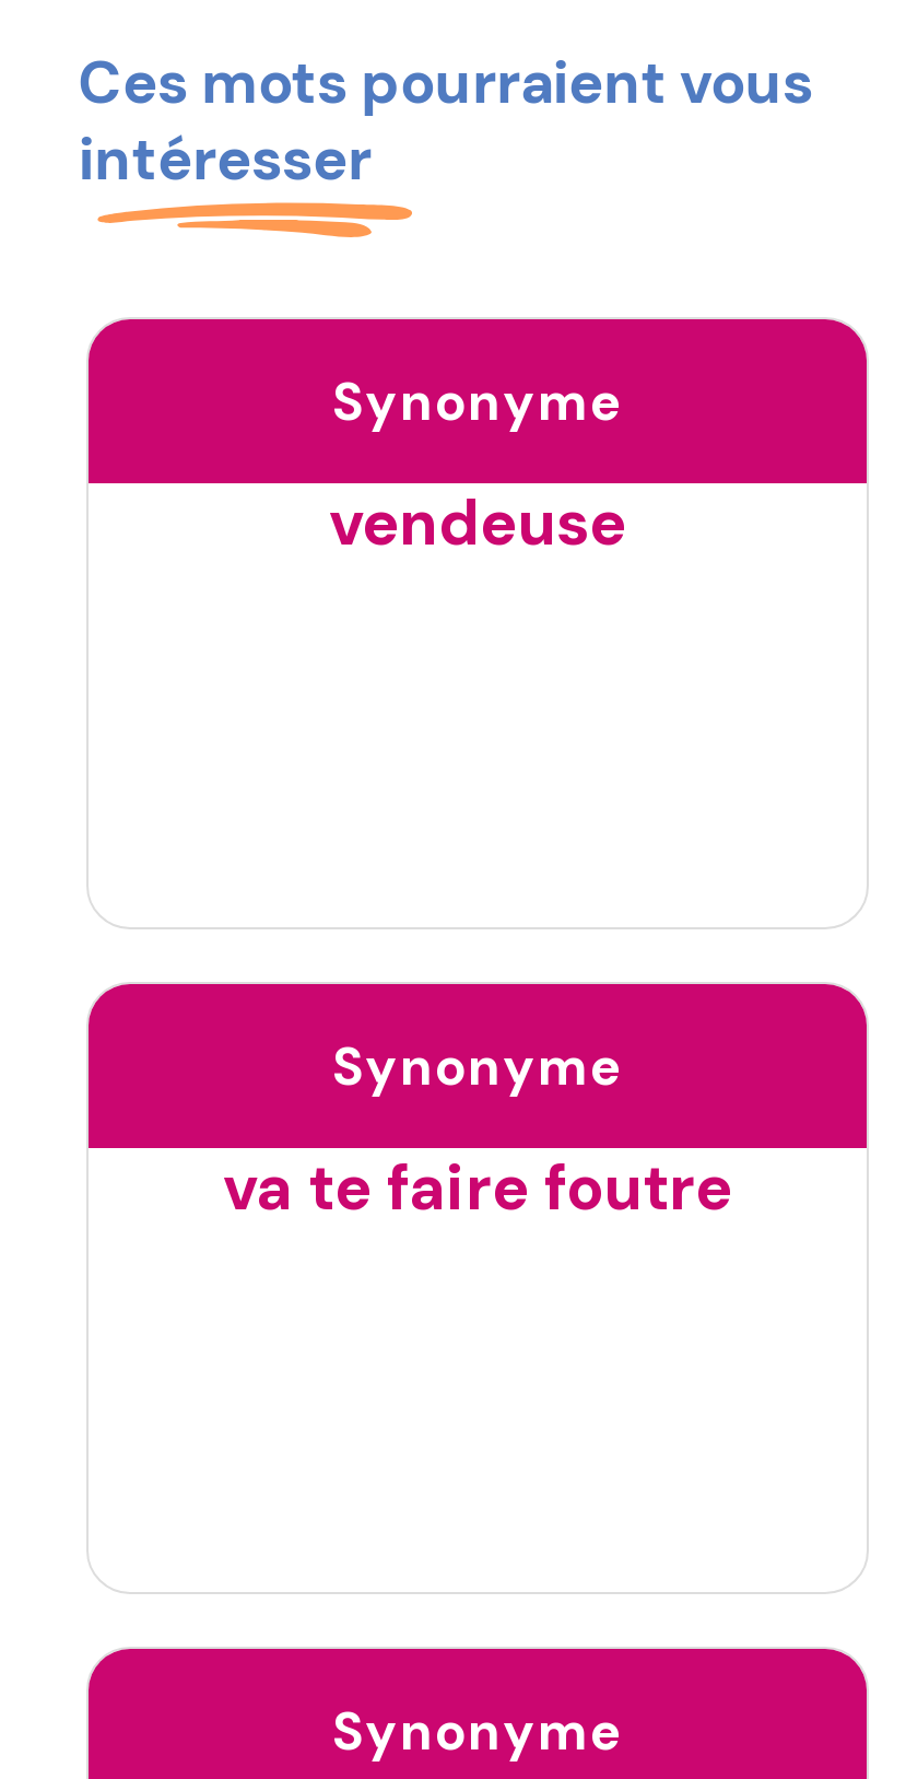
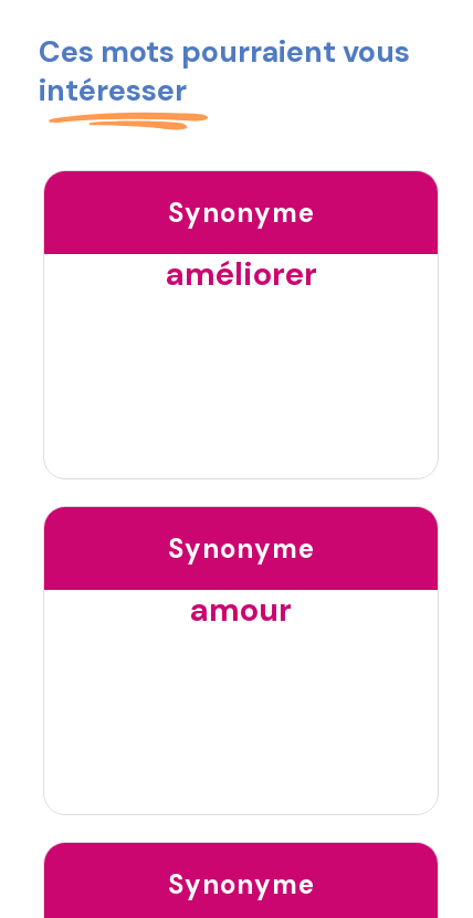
- vendeuse
+ améliorer

- va te faire foutre
+ amour
